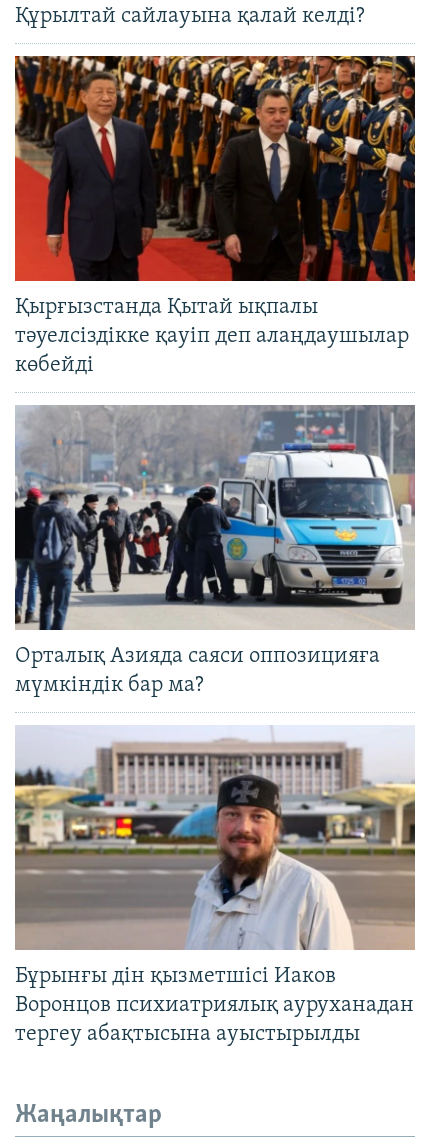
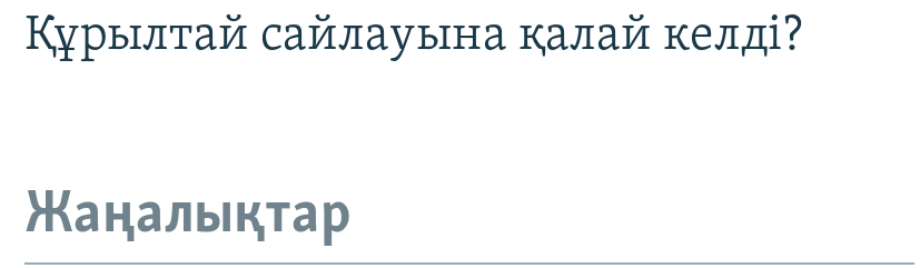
- [image]
- Қырғызстанда Қытай ықпалы
- тәуелсіздікке қауіп деп алаңдаушылар
- көбейді

- [image]
- Орталық Азияда саяси оппозицияға
- мүмкіндік бар ма?

- [image]
- Бұрынғы дін қызметшісі Иаков
- Воронцов психиатриялық ауруханадан
- тергеу абақтысына ауыстырылды
